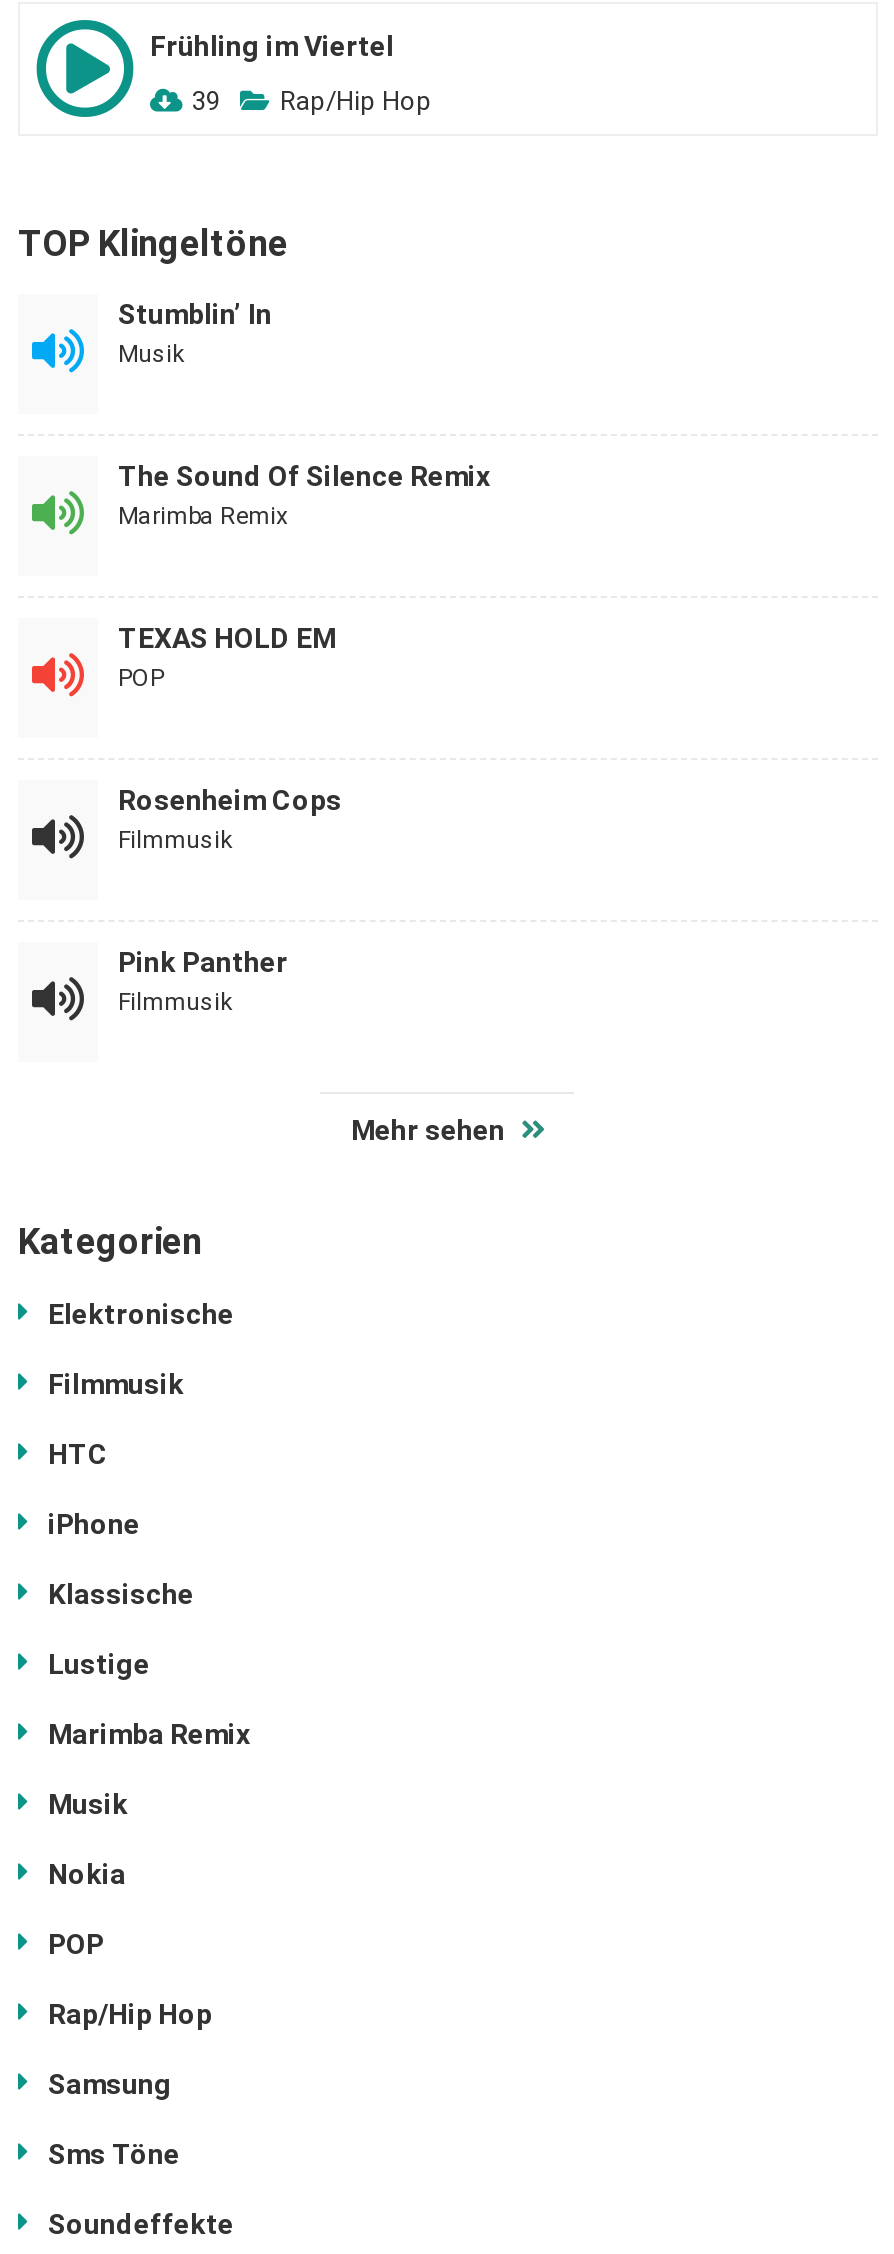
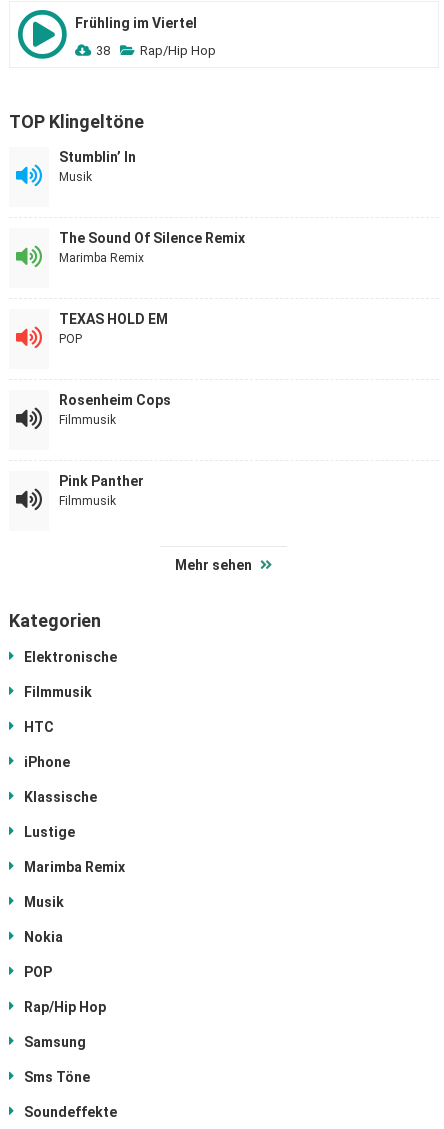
- 39 Rap/Hip Hop
+ 38 Rap/Hip Hop
